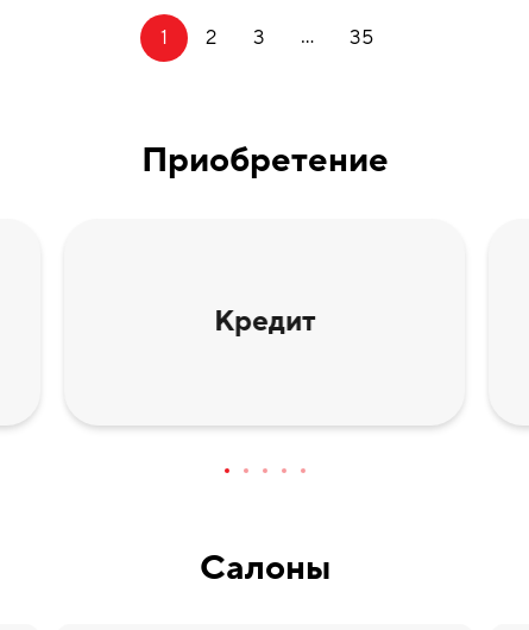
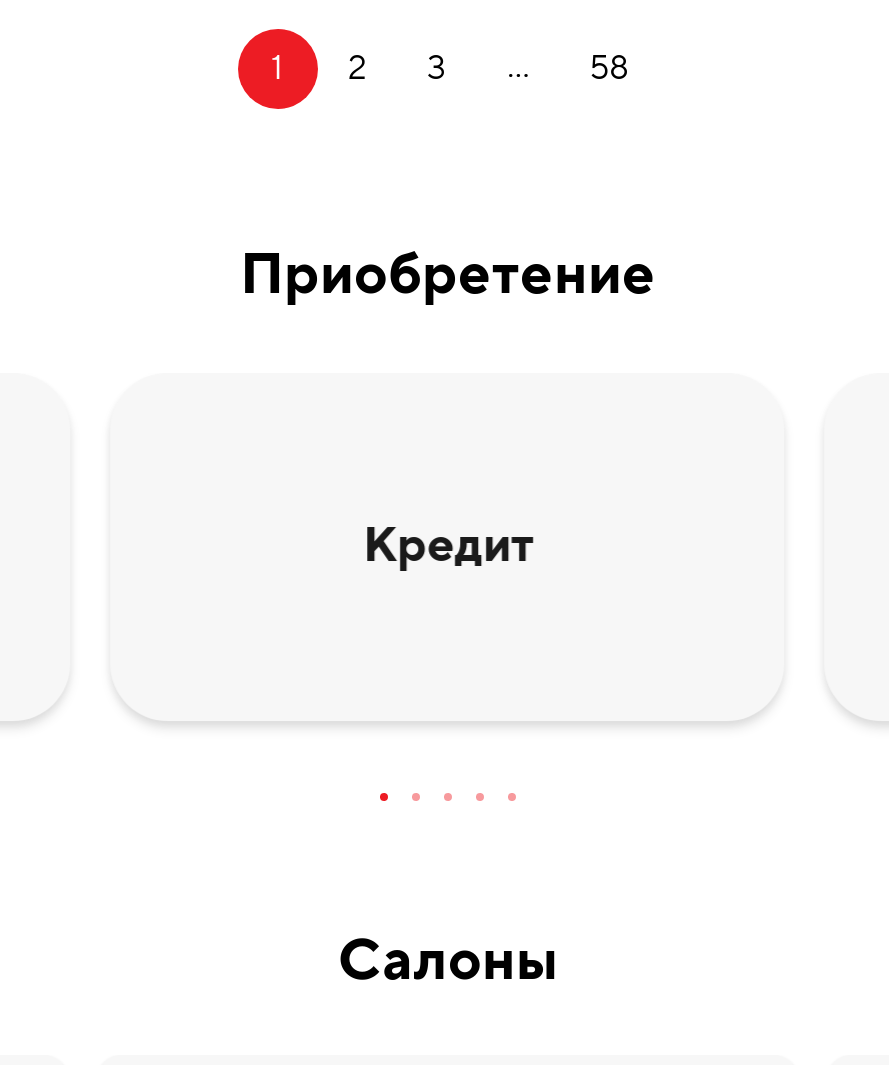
- 35
+ 58
